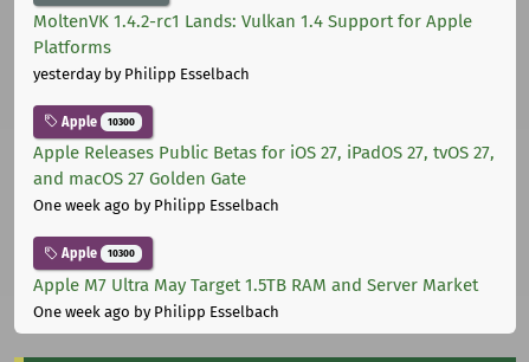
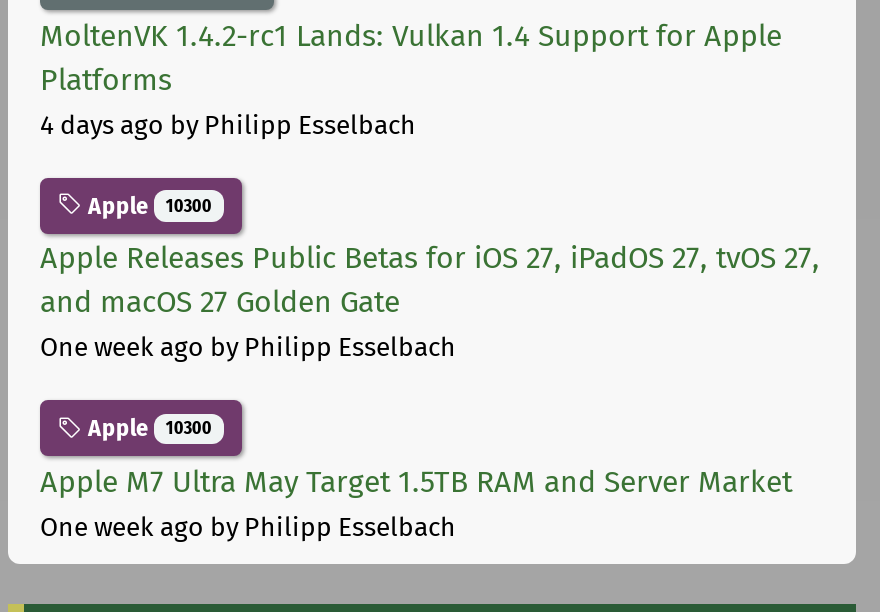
- yesterday by Philipp Esselbach
+ 4 days ago by Philipp Esselbach
